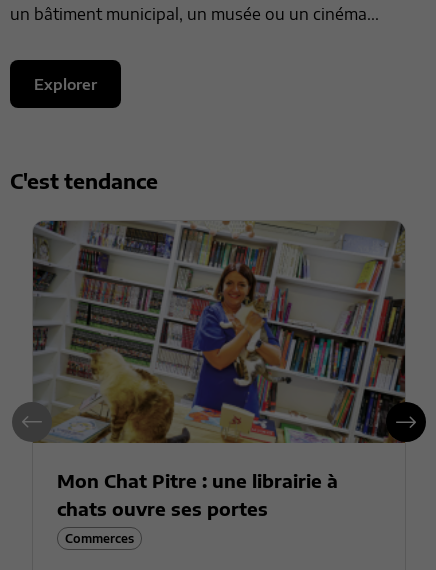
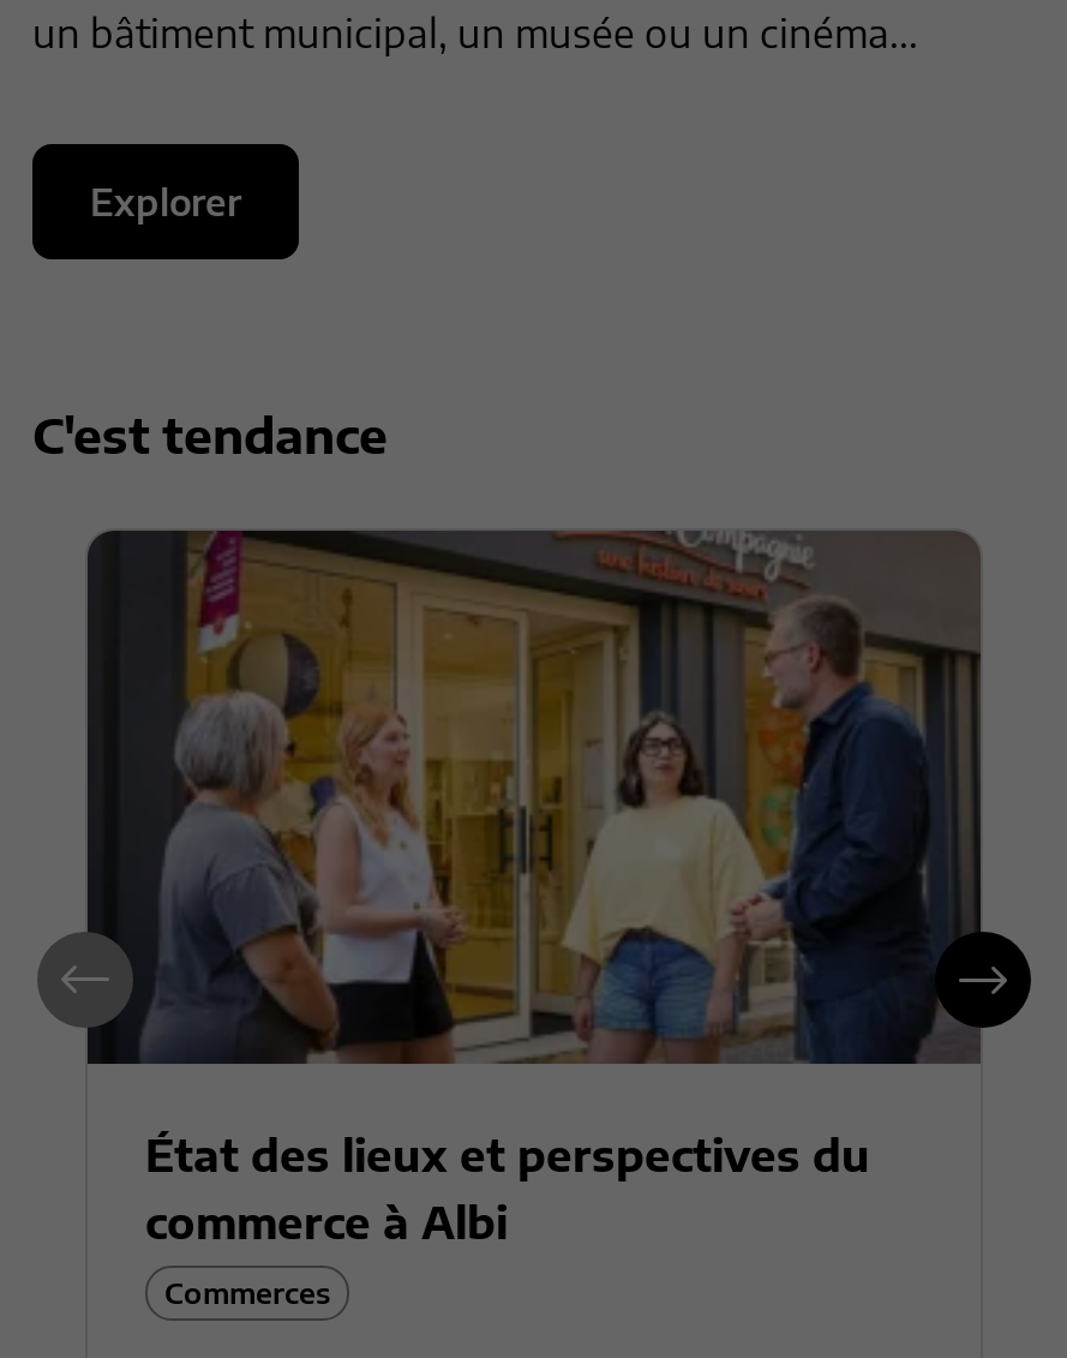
- [image]
- Mon Chat Pitre : une librairie à
- chats ouvre ses portes
+ [image]
+ État des lieux et perspectives du
+ commerce à Albi
